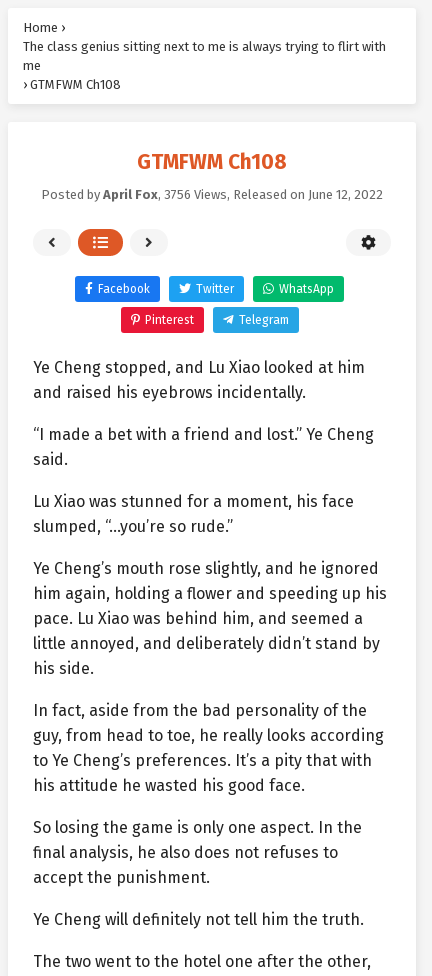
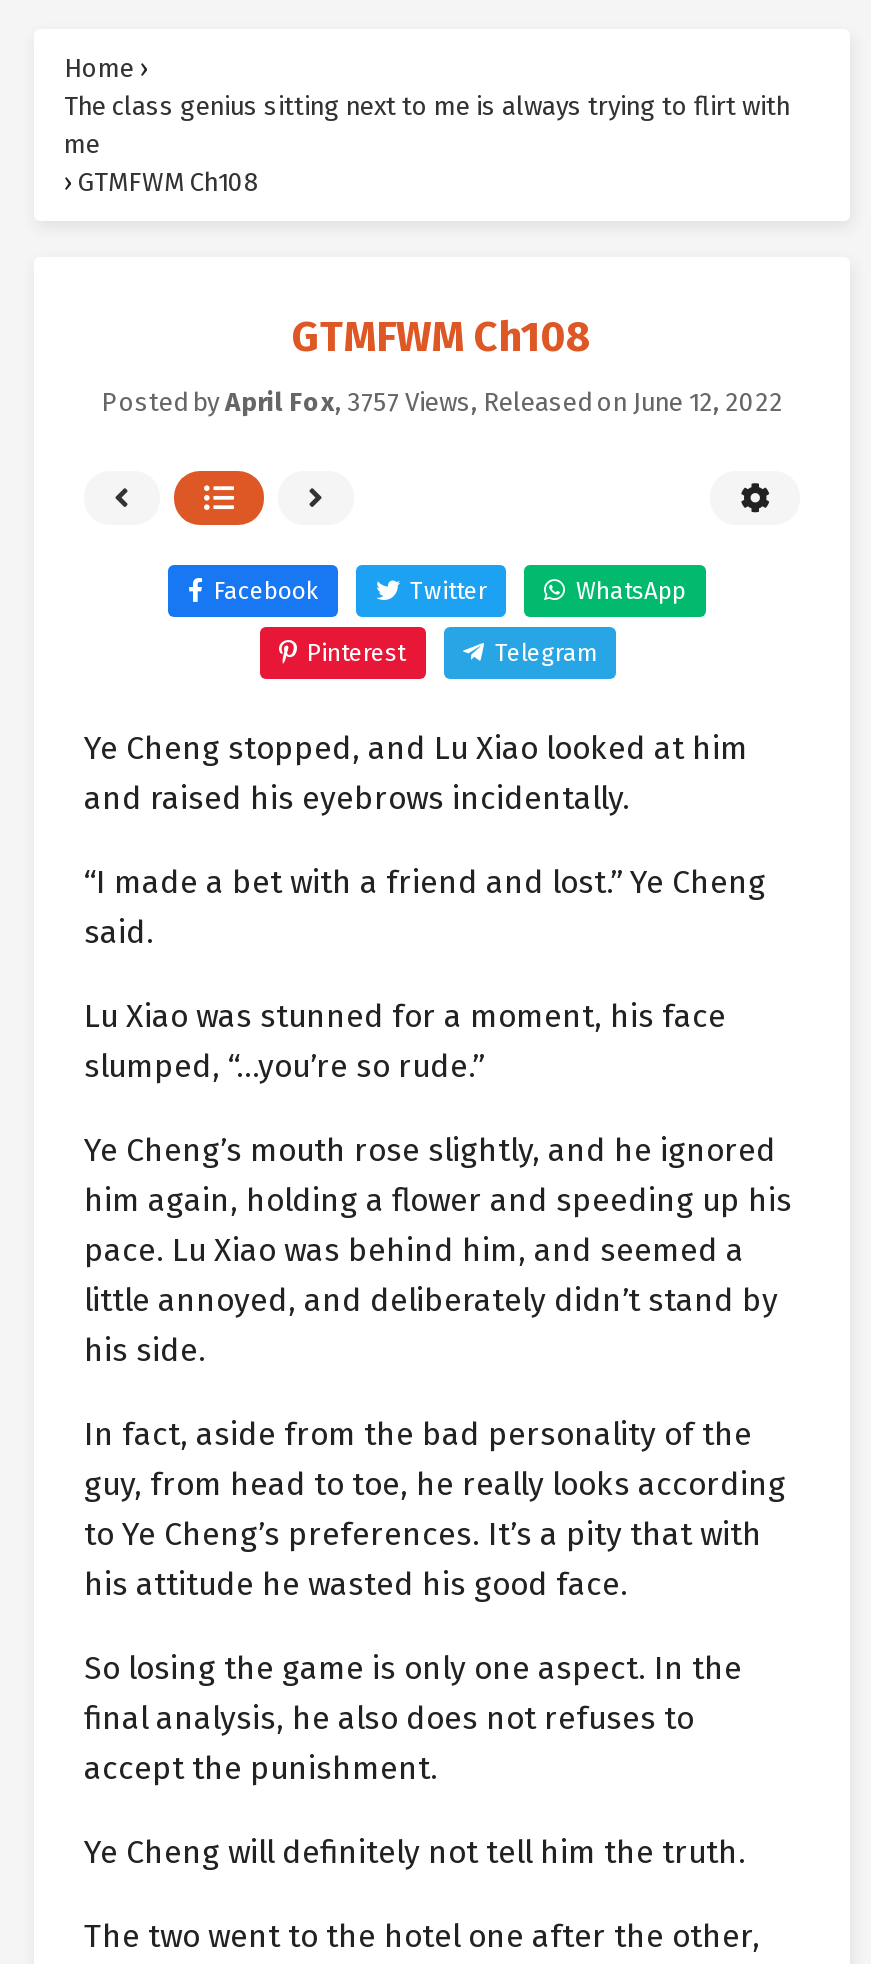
- Posted byApril Fox, 3756 Views, Released on June 12, 2022
+ Posted byApril Fox, 3757 Views, Released on June 12, 2022
